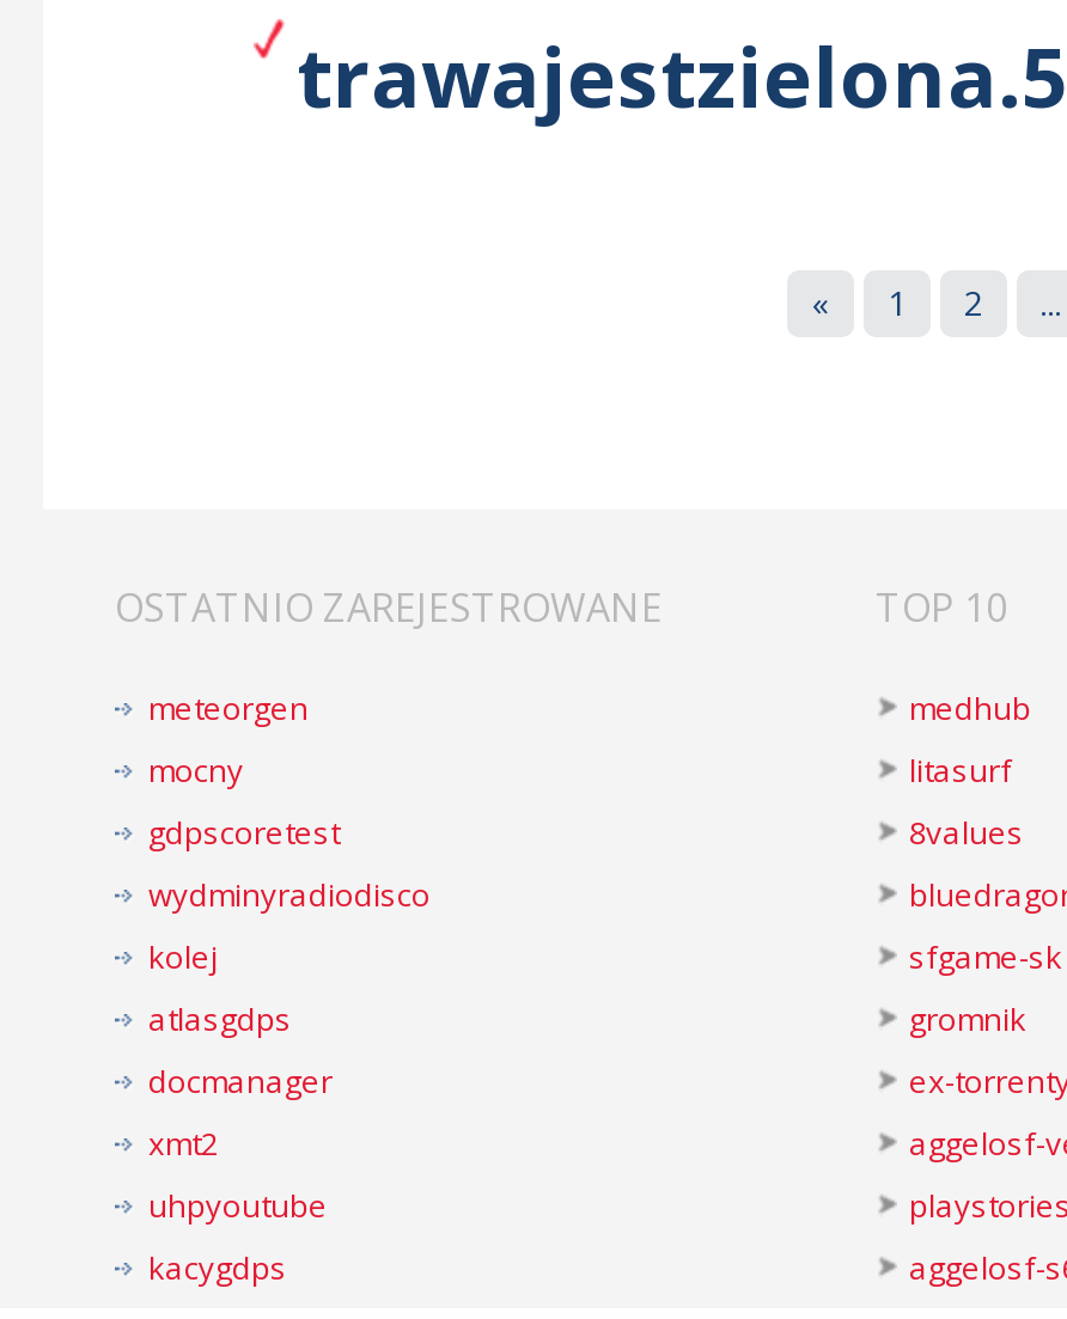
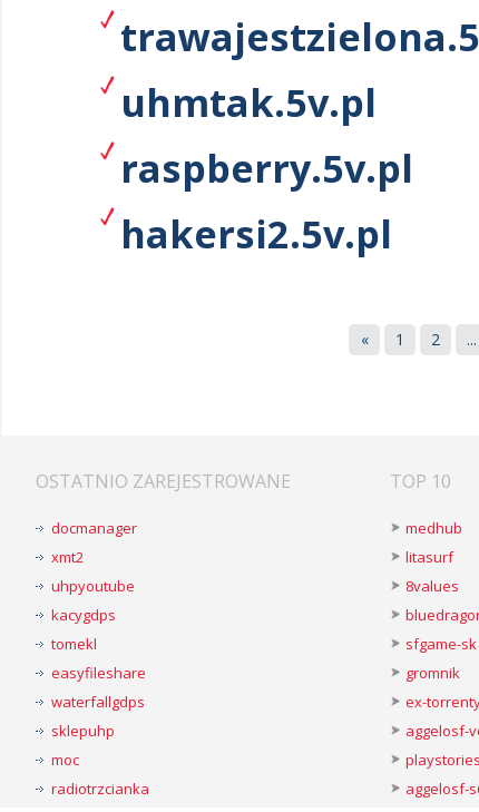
+ uhmtak.5v.pl
+ raspberry.5v.pl
+ hakersi2.5v.pl

- meteorgen
- mocny
- gdpscoretest
- wydminyradiodisco
- kolej
- atlasgdps

+ tomekl
+ easyfileshare
+ waterfallgdps
+ sklepuhp
+ moc
+ radiotrzcianka
